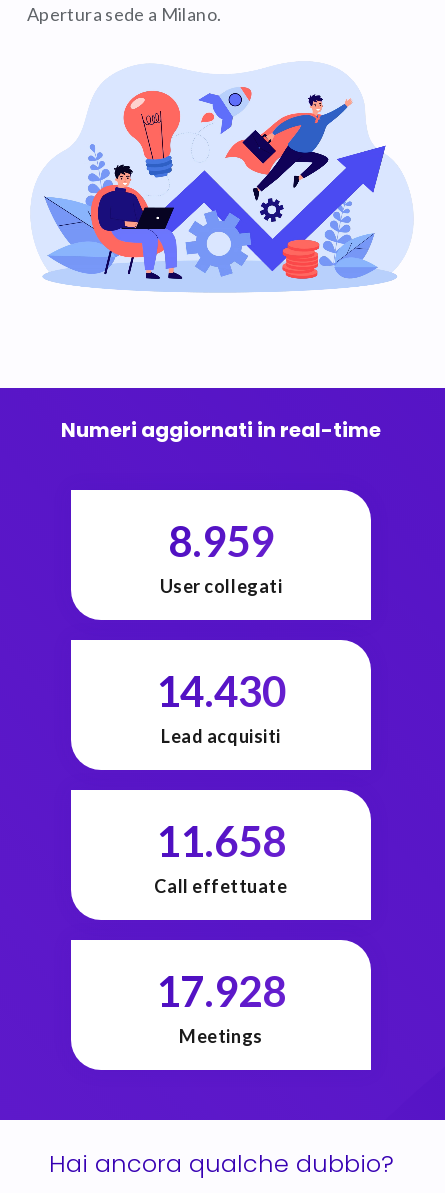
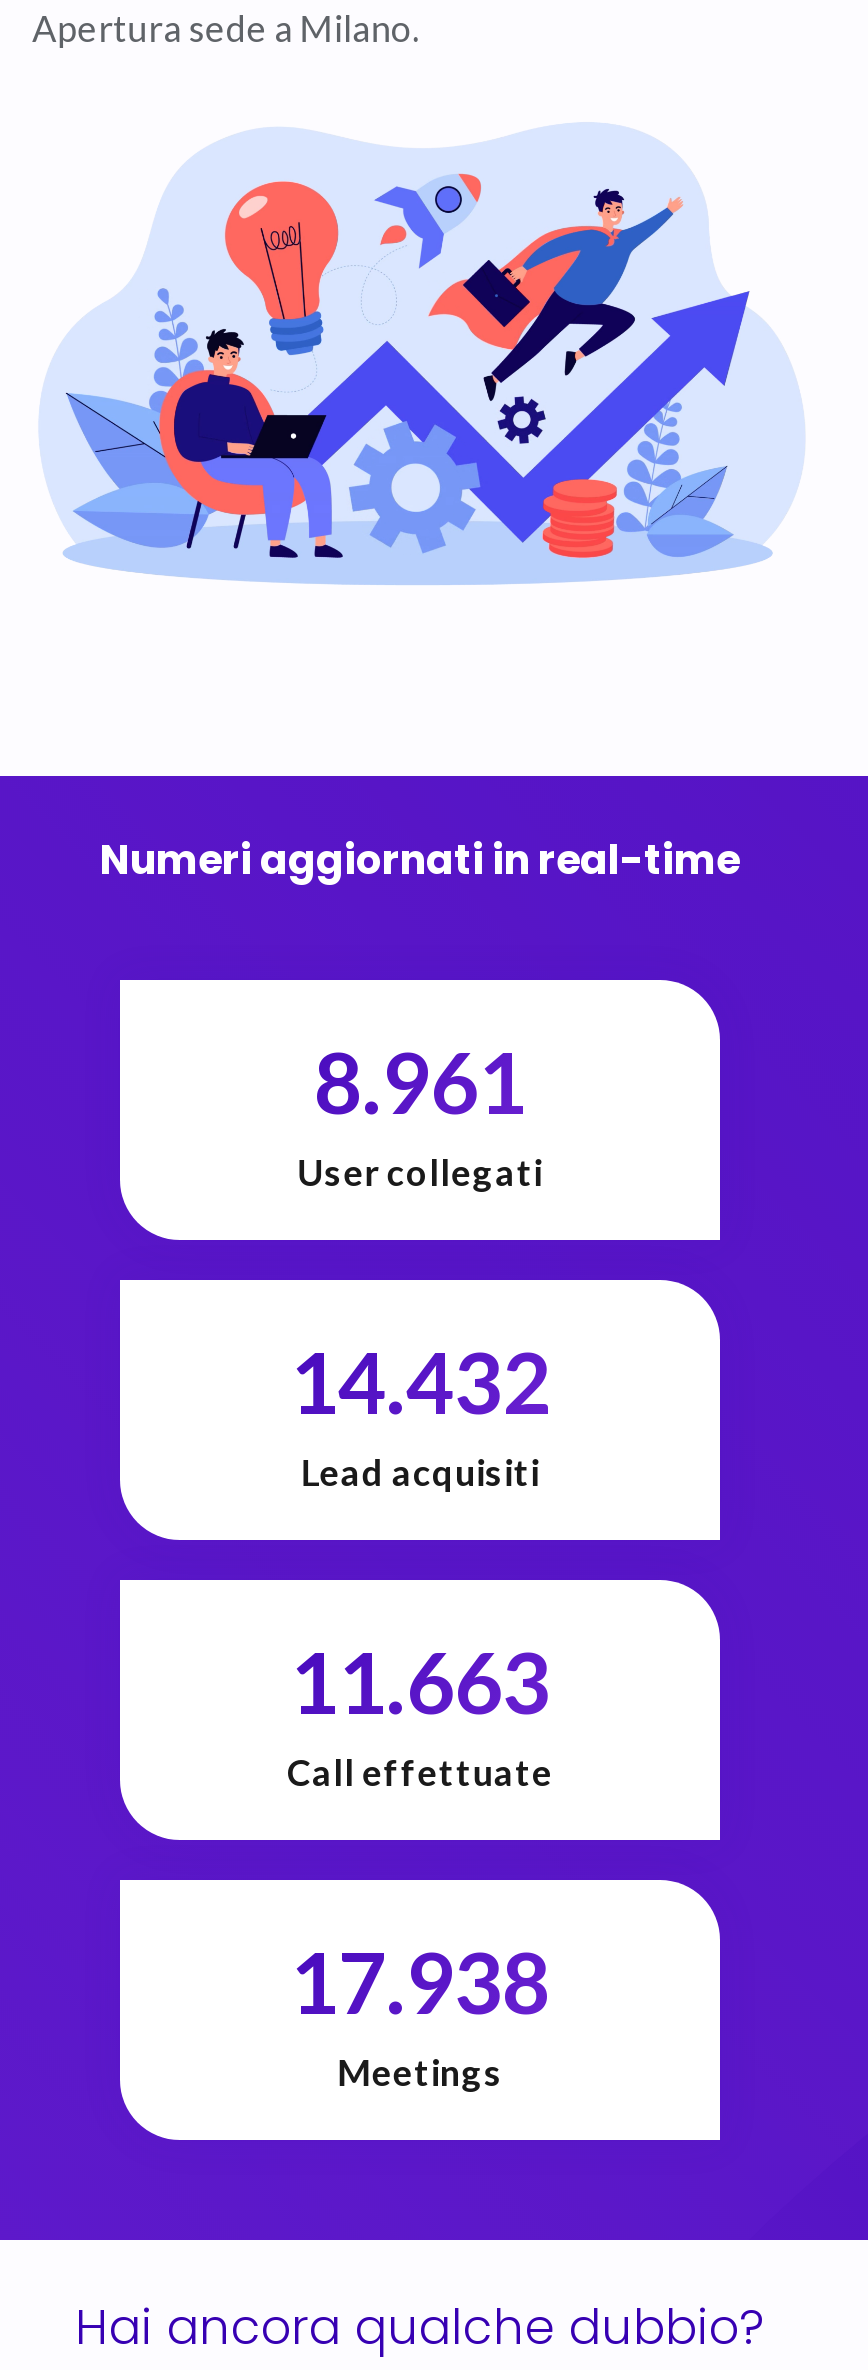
- 8.959
+ 8.961

- 14.430
+ 14.432

- 11.658
+ 11.663

- 17.928
+ 17.938
